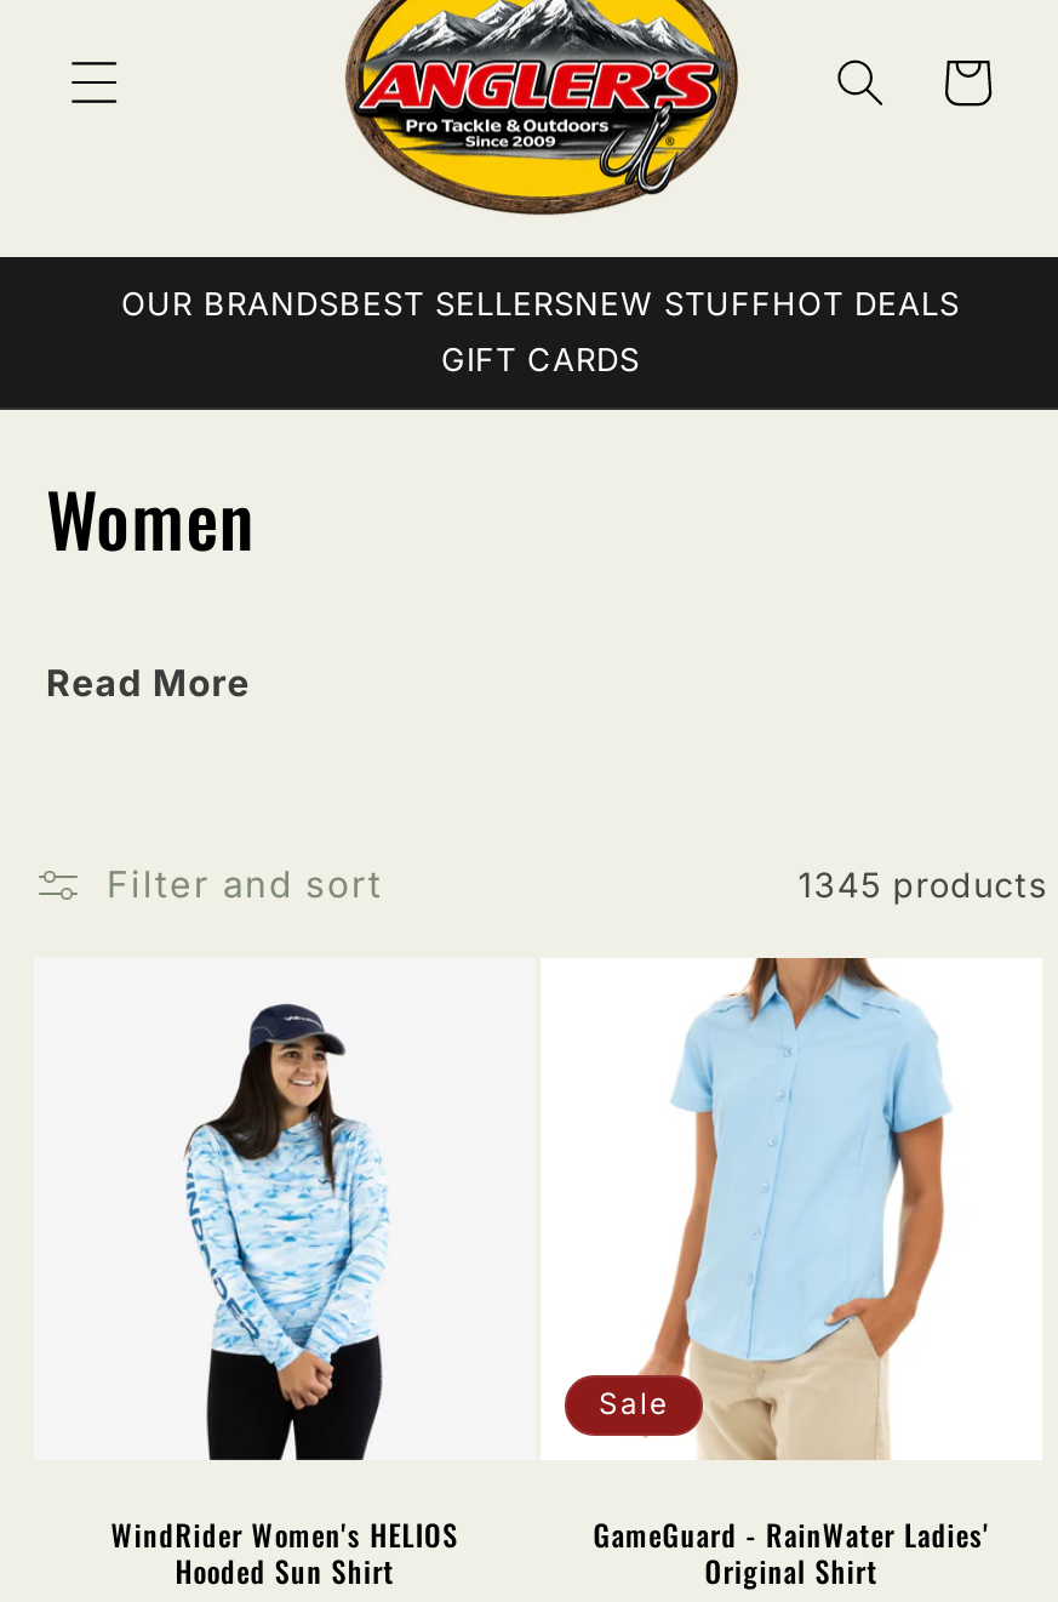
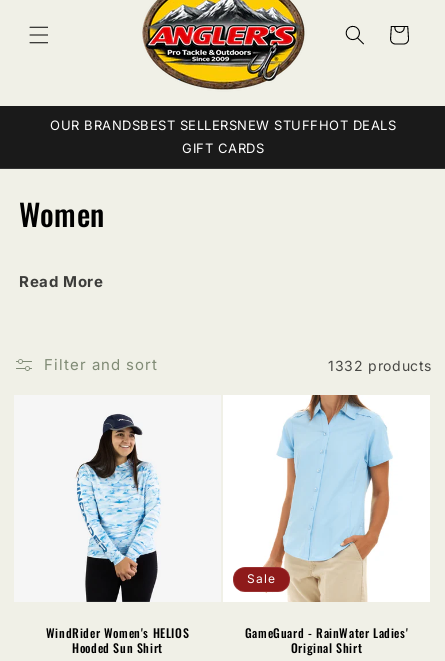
- 1345 products
+ 1332 products
